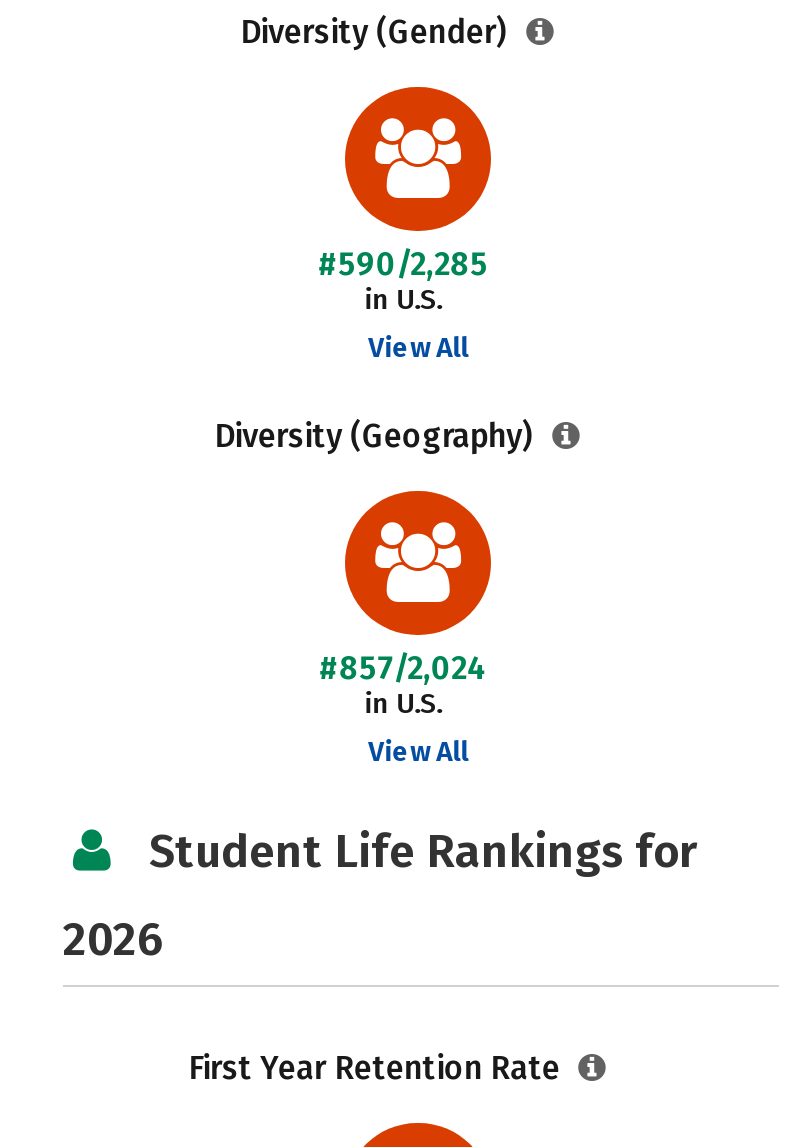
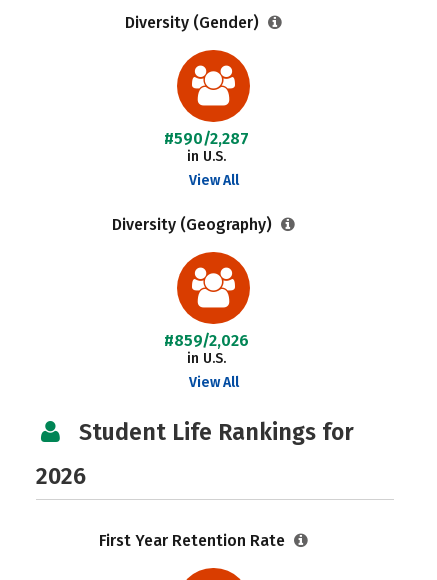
- #590/2,285
+ #590/2,287

- #857/2,024
+ #859/2,026
